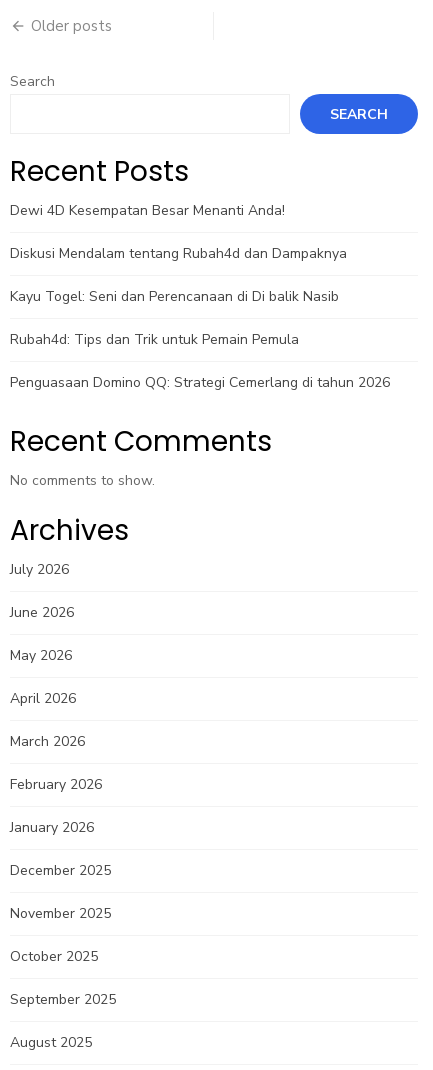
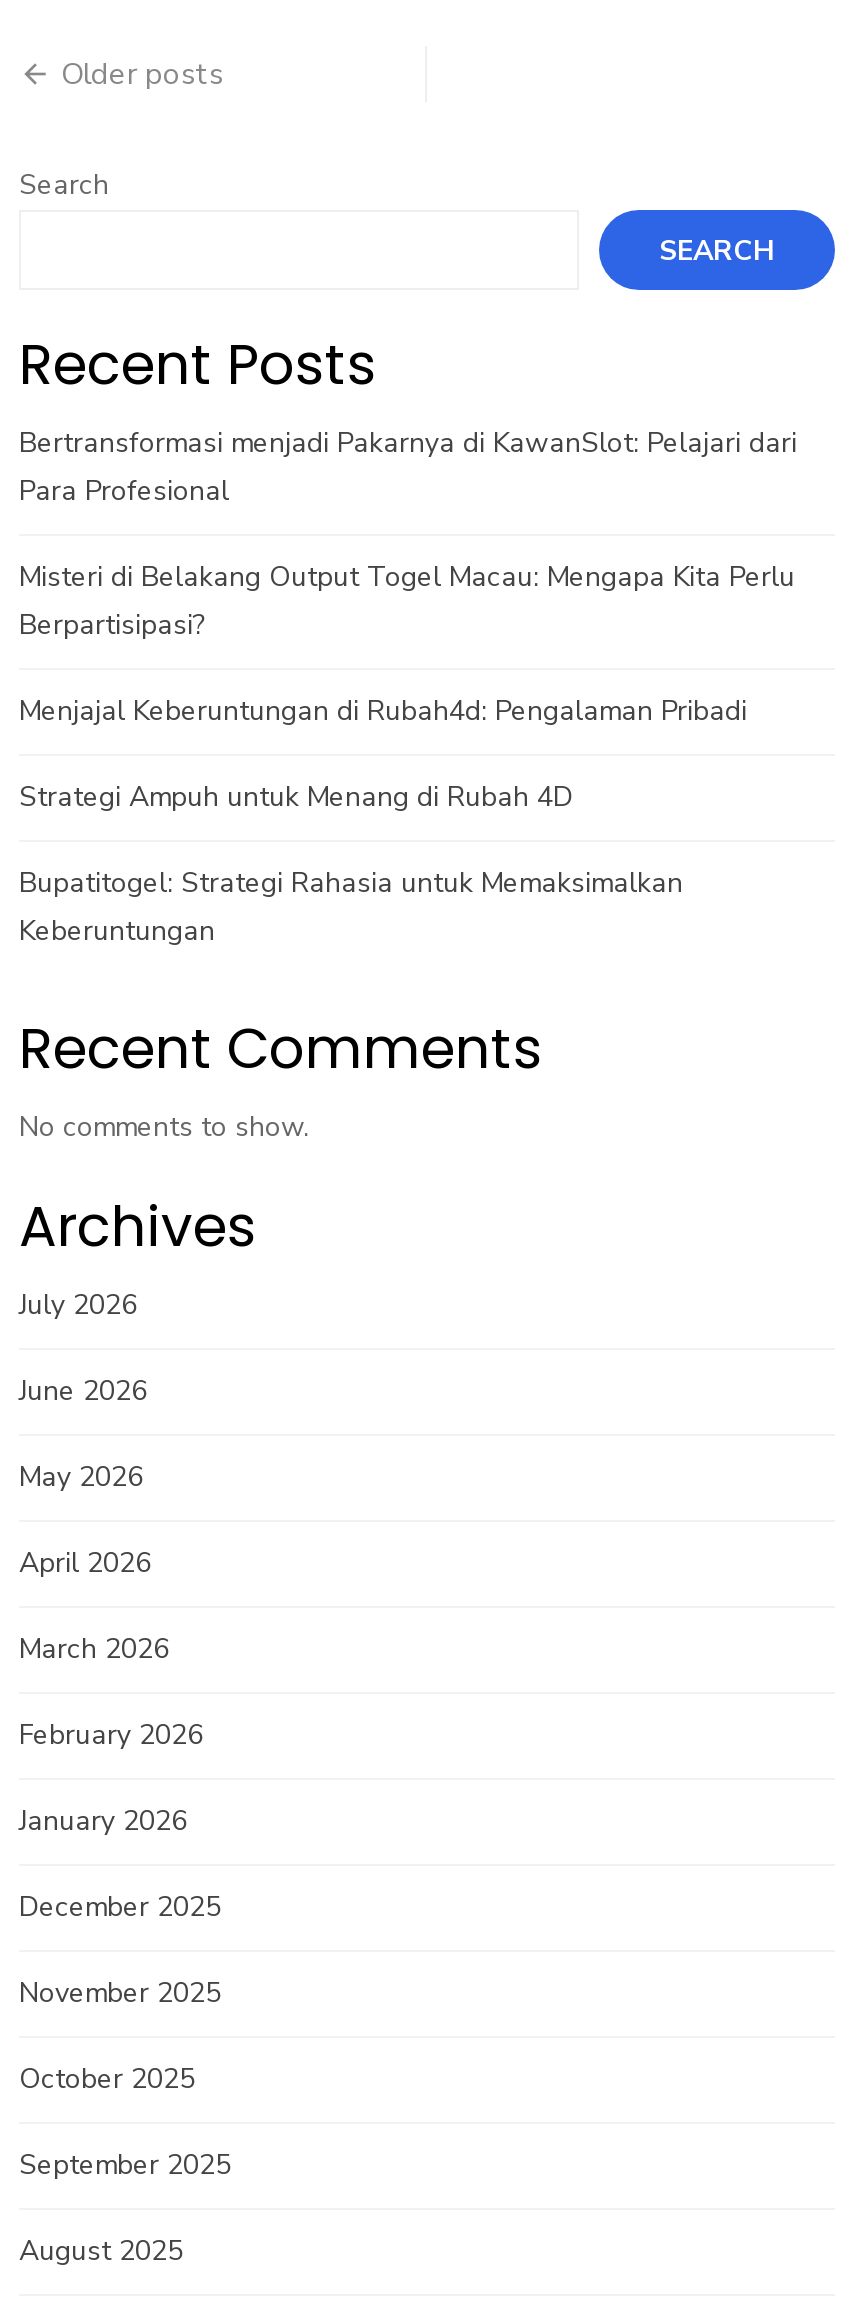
- Dewi 4D Kesempatan Besar Menanti Anda!
+ Bertransformasi menjadi Pakarnya di KawanSlot: Pelajari dari
+ Para Profesional

- Diskusi Mendalam tentang Rubah4d dan Dampaknya
+ Misteri di Belakang Output Togel Macau: Mengapa Kita Perlu
+ Berpartisipasi?

- Kayu Togel: Seni dan Perencanaan di Di balik Nasib
+ Menjajal Keberuntungan di Rubah4d: Pengalaman Pribadi

- Rubah4d: Tips dan Trik untuk Pemain Pemula
+ Strategi Ampuh untuk Menang di Rubah 4D

- Penguasaan Domino QQ: Strategi Cemerlang di tahun 2026
+ Bupatitogel: Strategi Rahasia untuk Memaksimalkan
+ Keberuntungan
